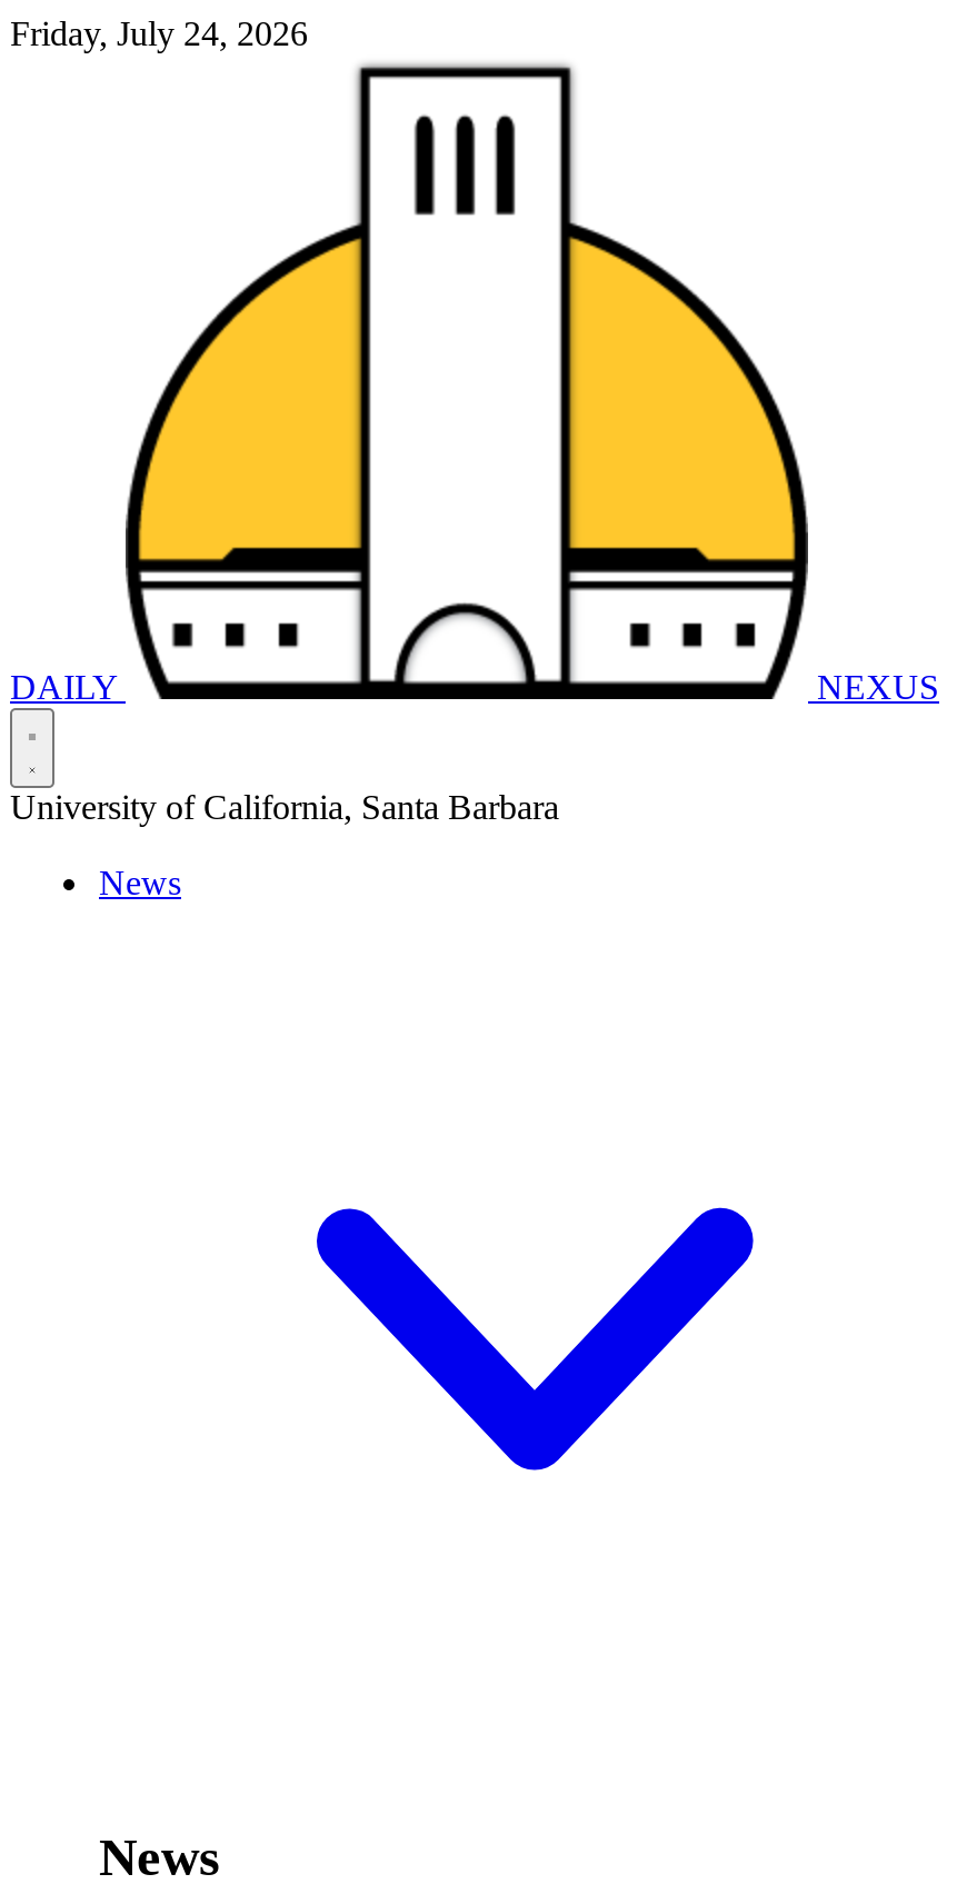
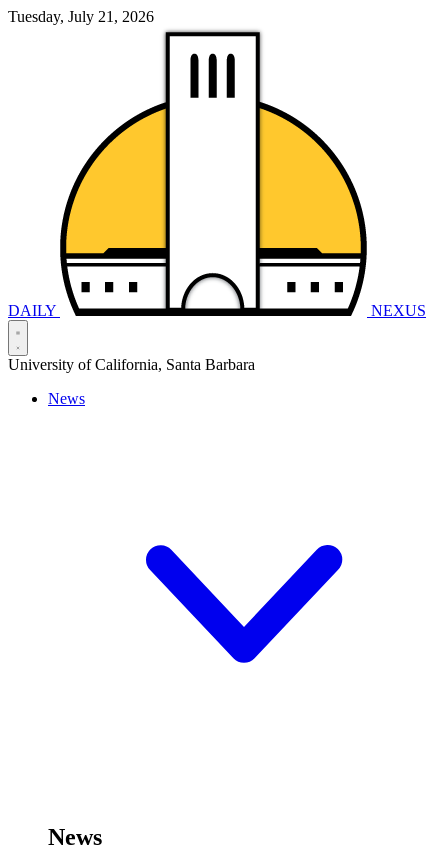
- Friday, July 24, 2026
+ Tuesday, July 21, 2026
